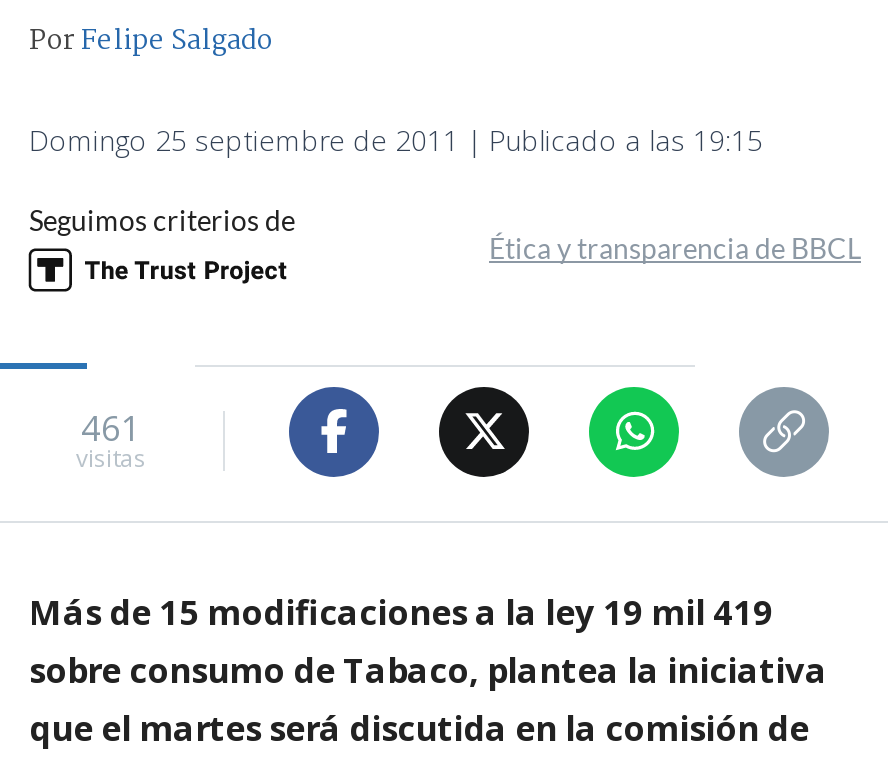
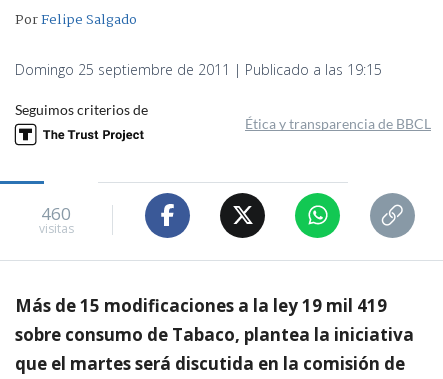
- 461
+ 460
